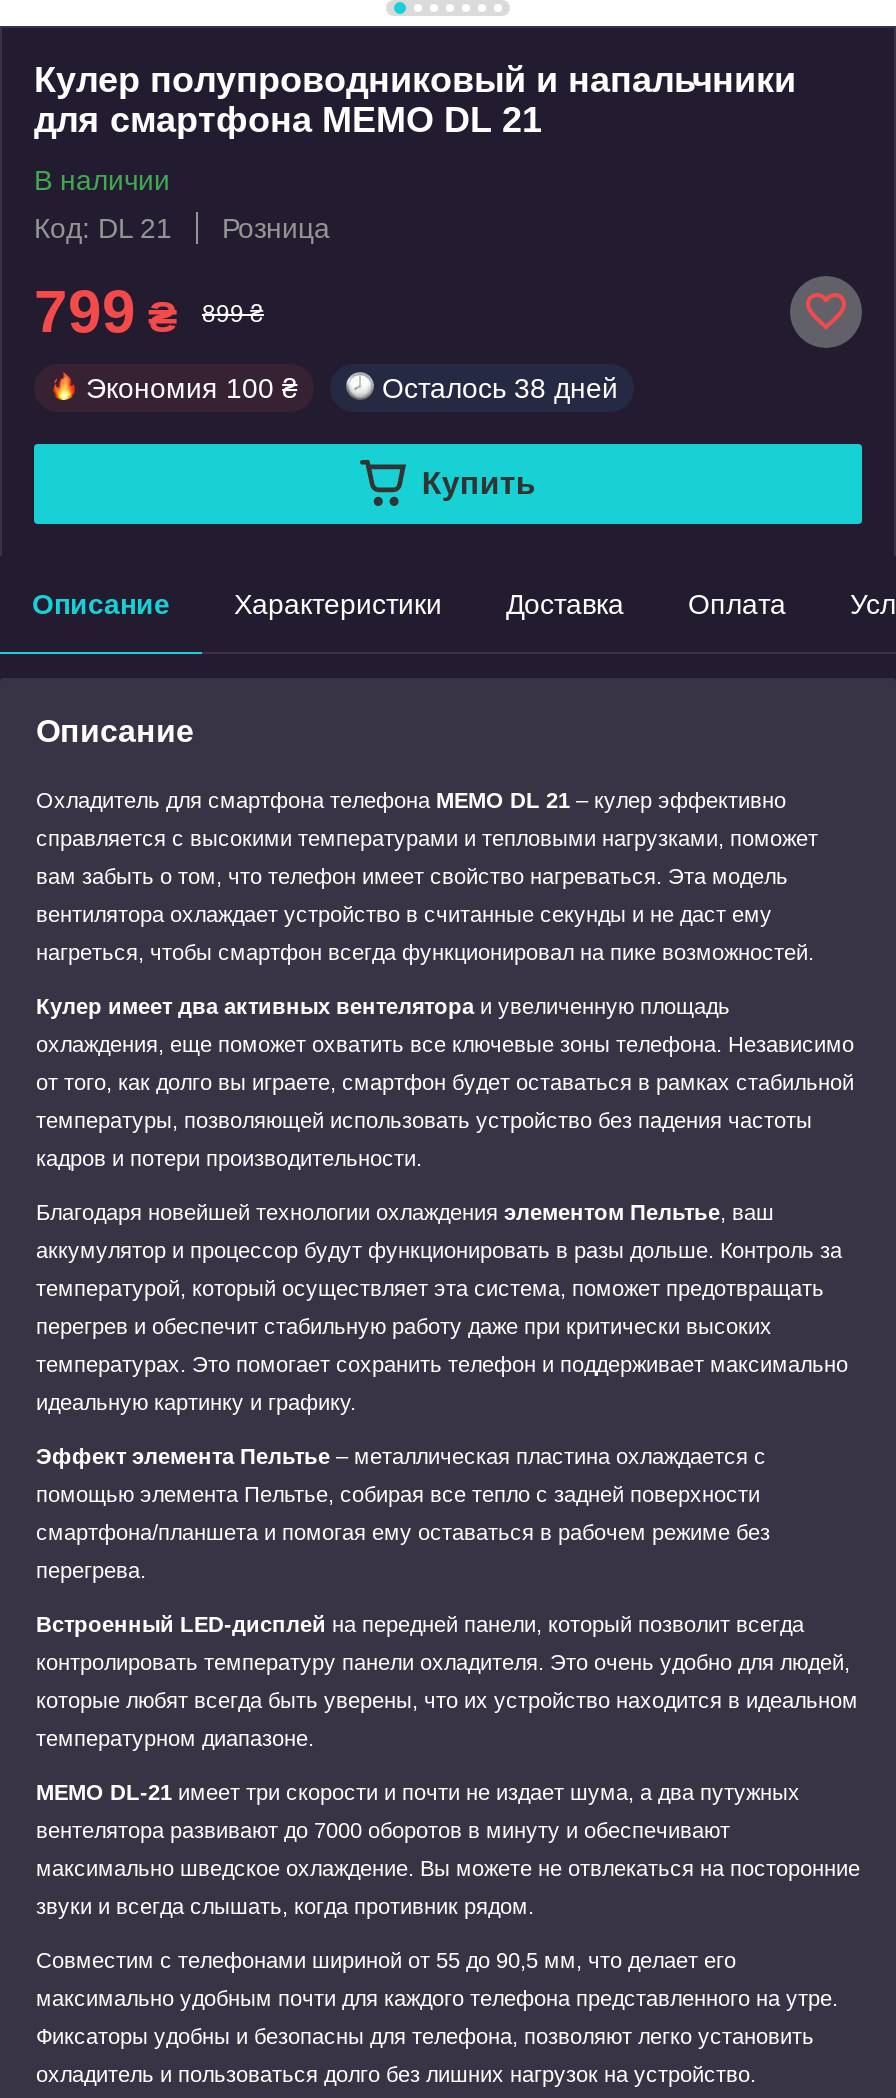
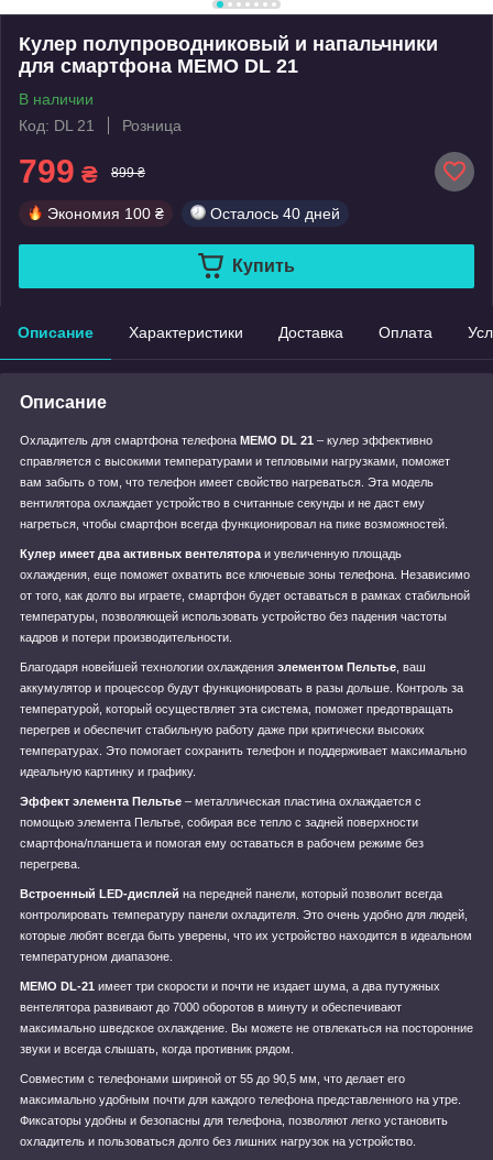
- Осталось 38 дней
+ Осталось 40 дней
